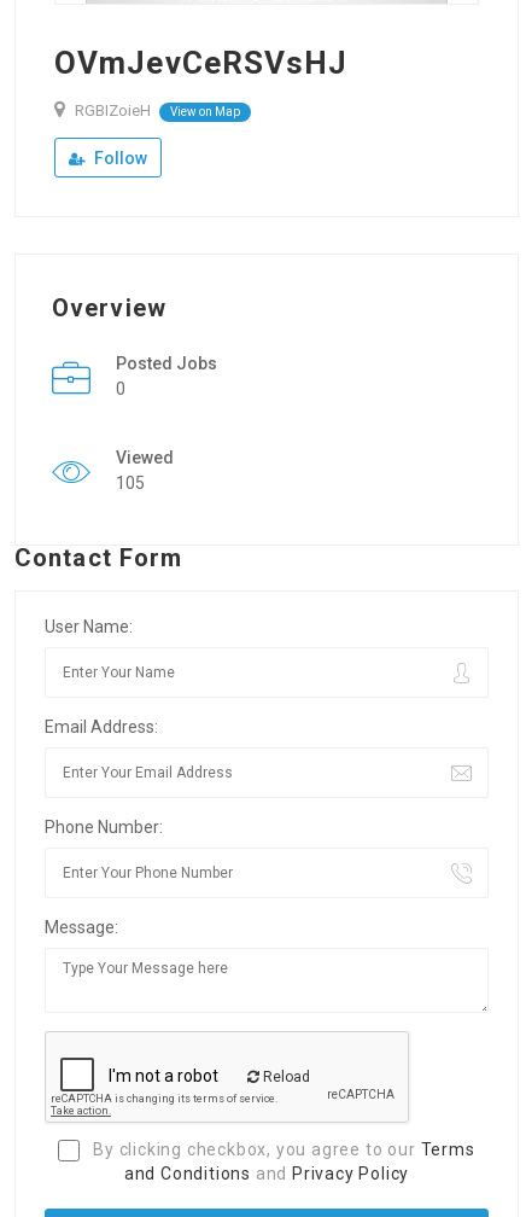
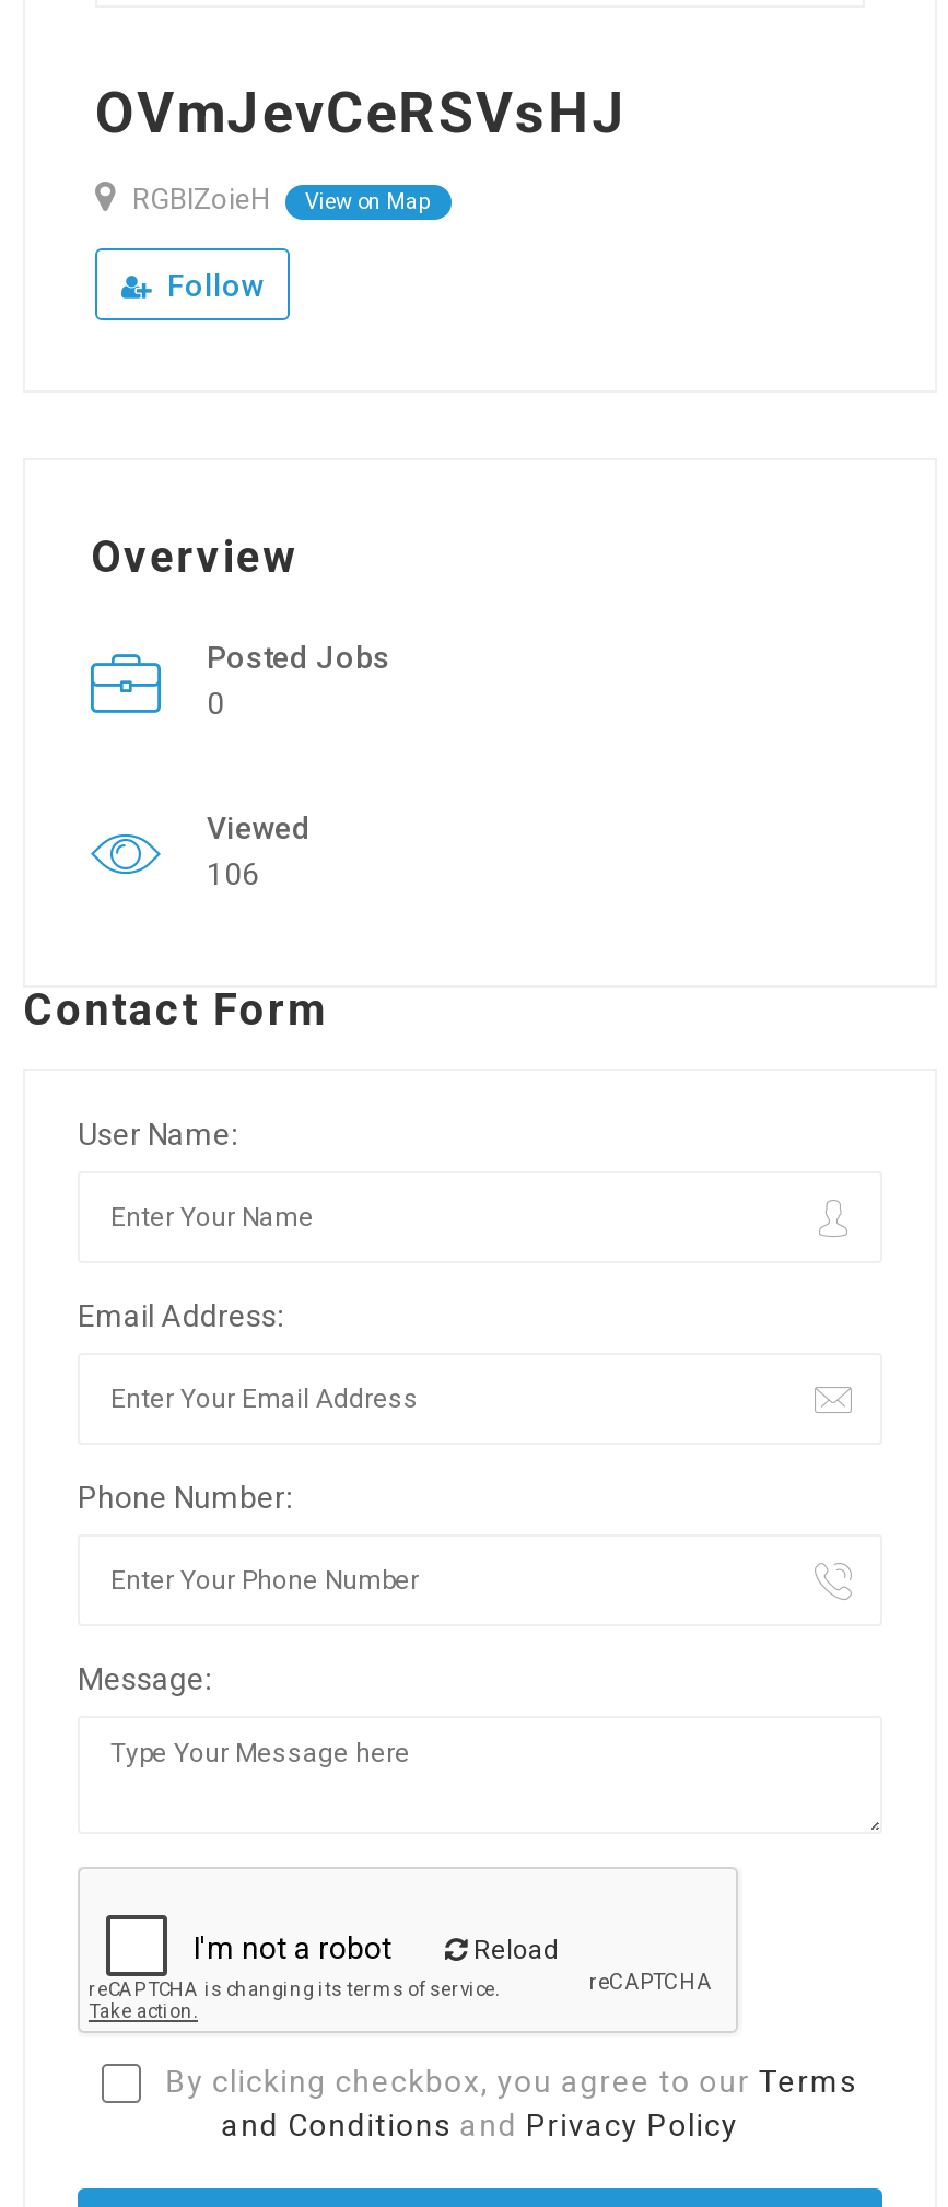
- 105
+ 106
